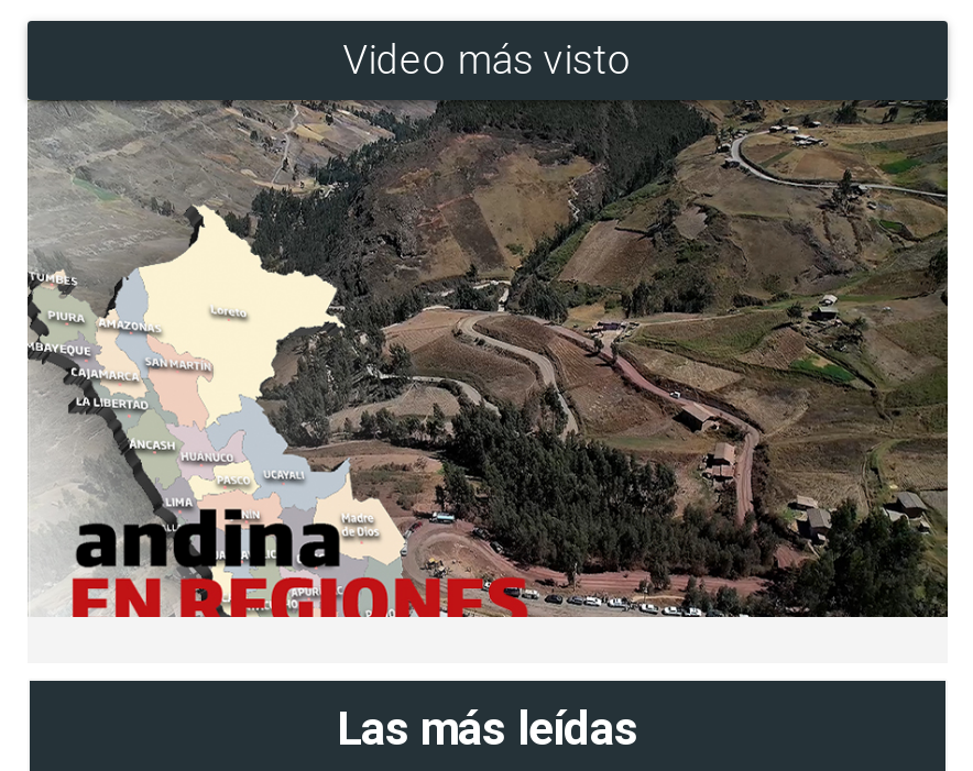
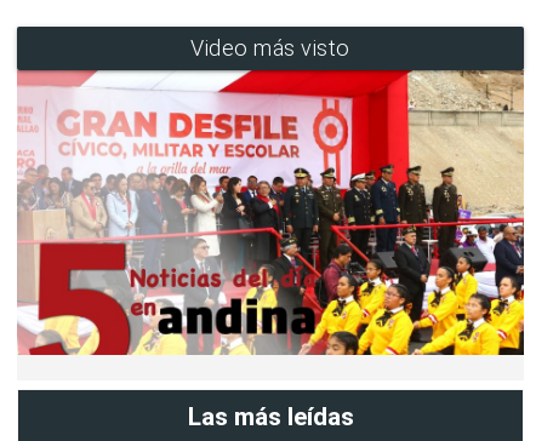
- [image]
+ [image]
